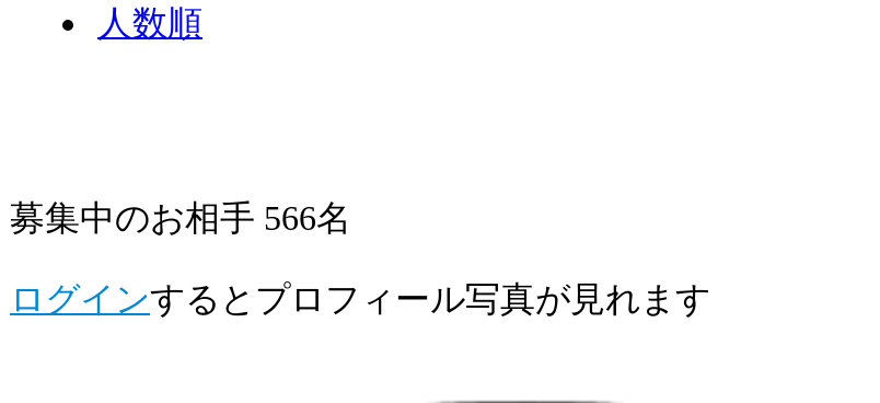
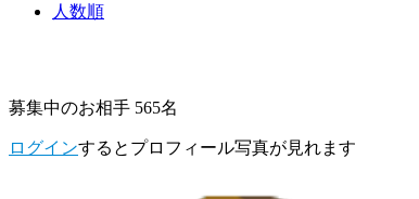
- 募集中のお相手 566名
+ 募集中のお相手 565名
